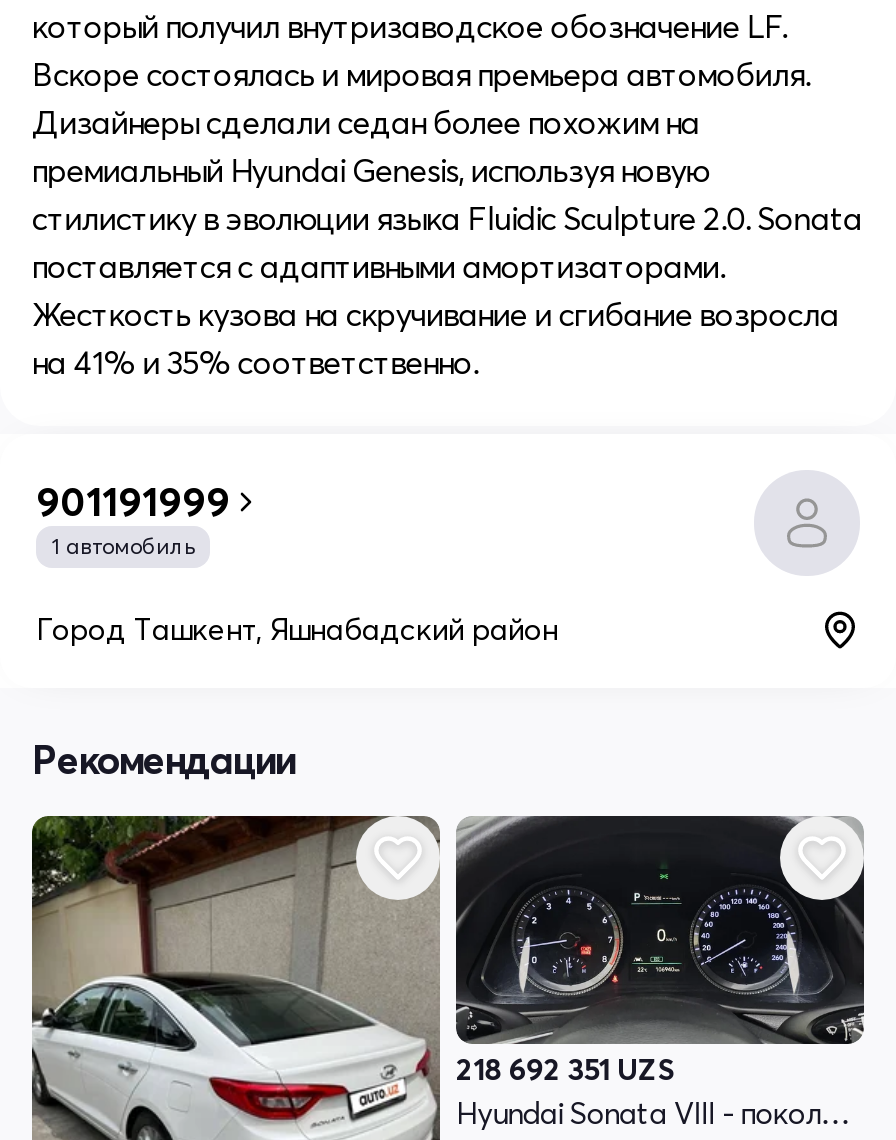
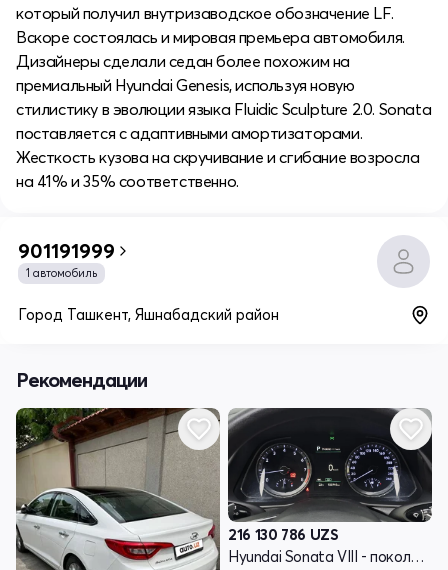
- 218 692 351 UZS
+ 216 130 786 UZS
